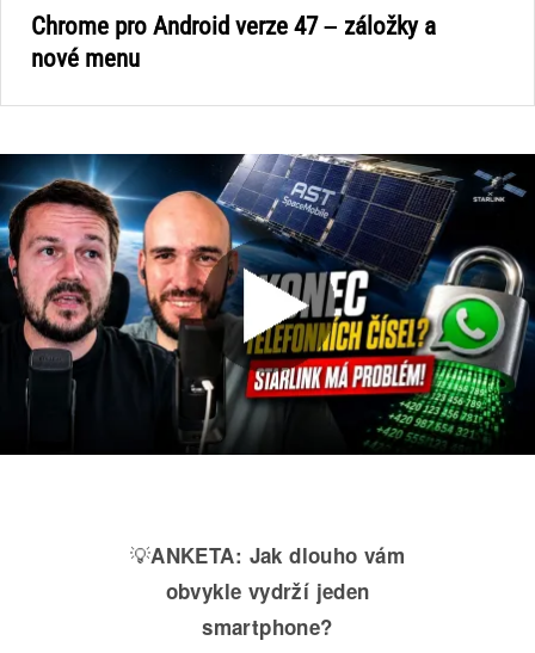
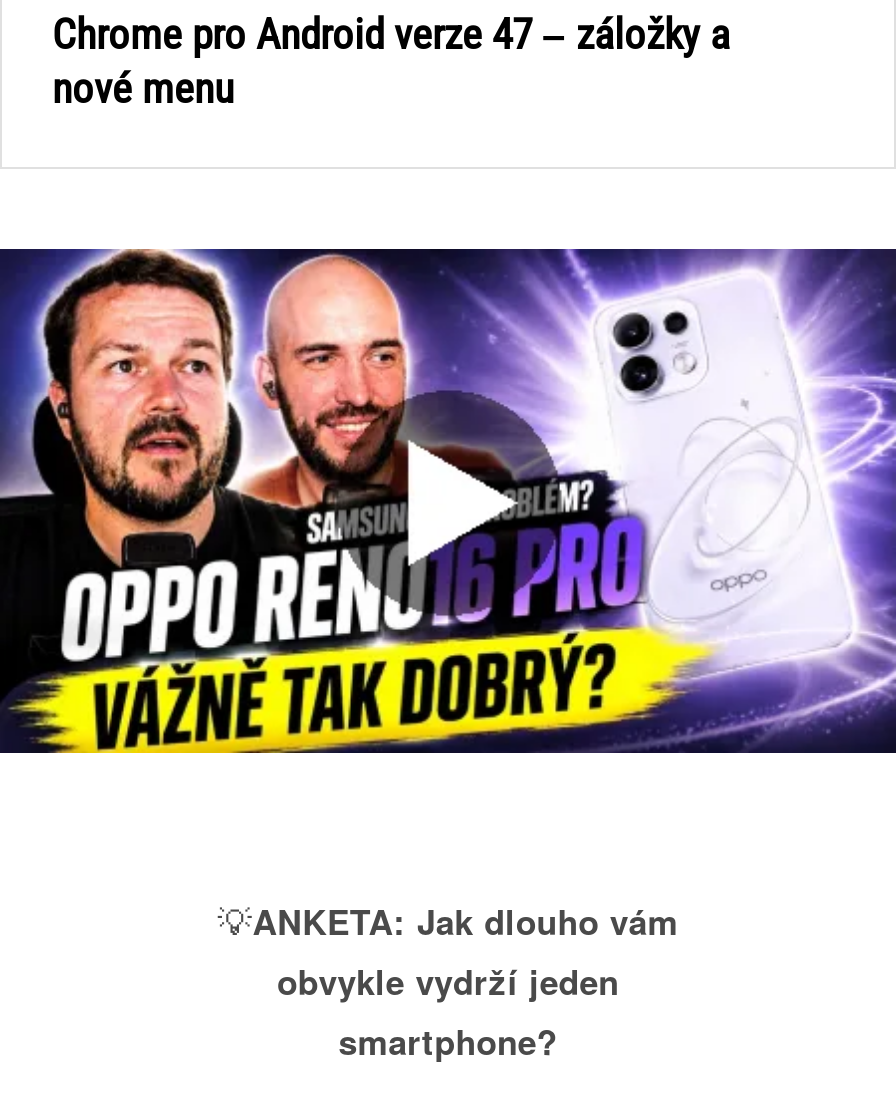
- [image]
+ [image]
